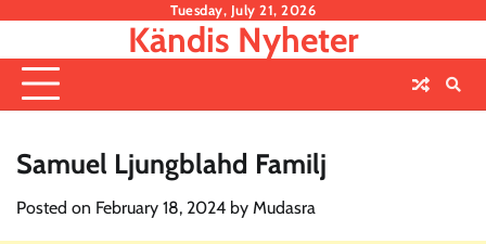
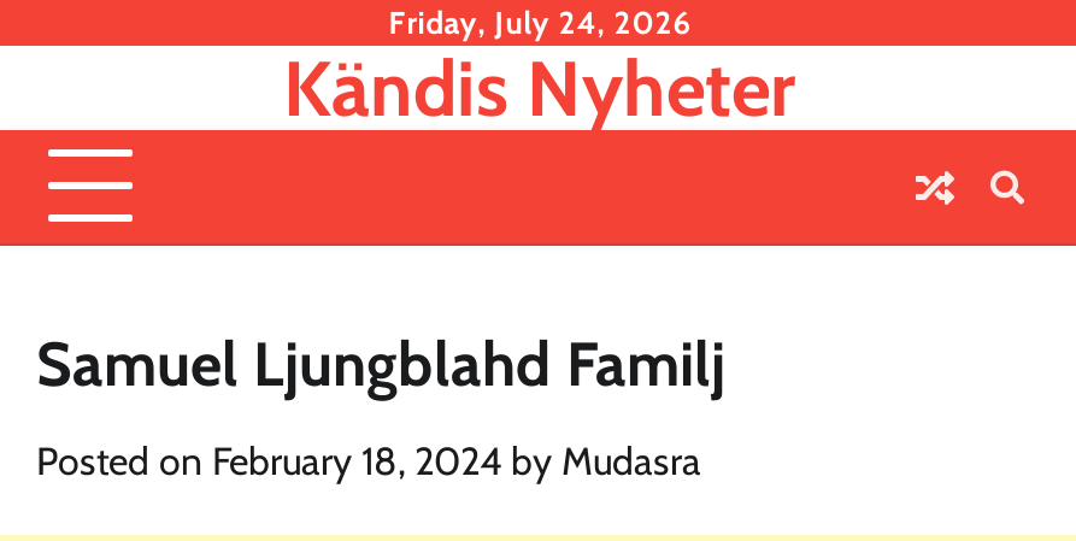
- Tuesday, July 21, 2026
+ Friday, July 24, 2026
